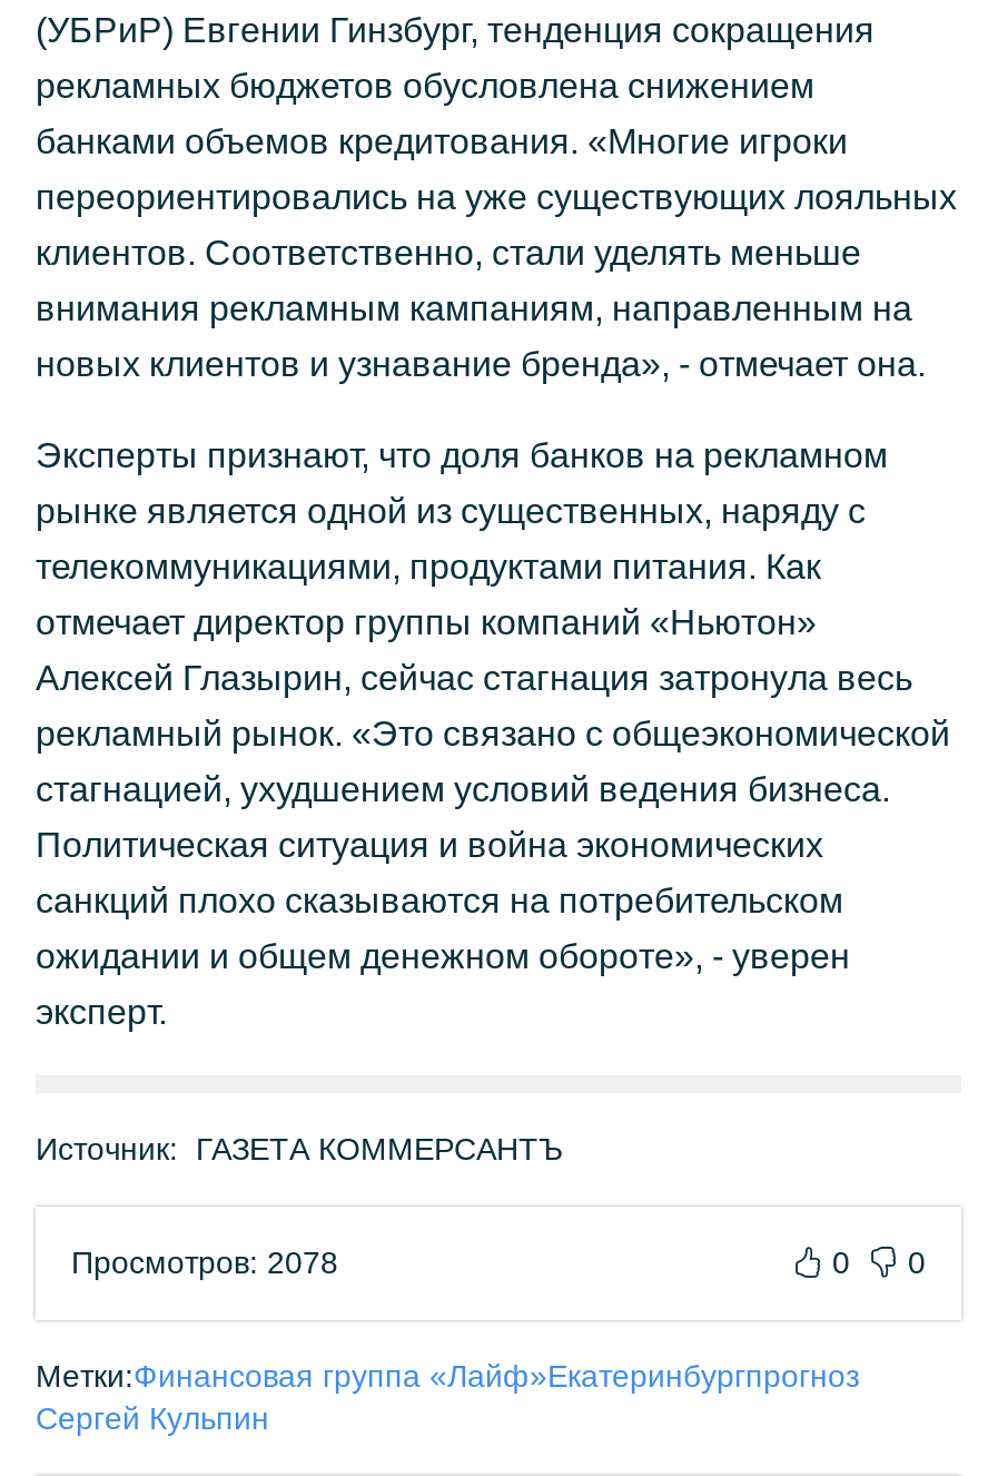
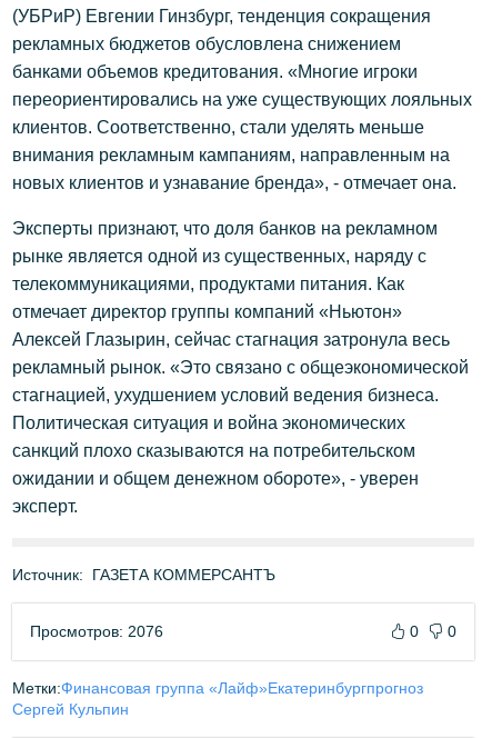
- Просмотров: 2078
+ Просмотров: 2076
